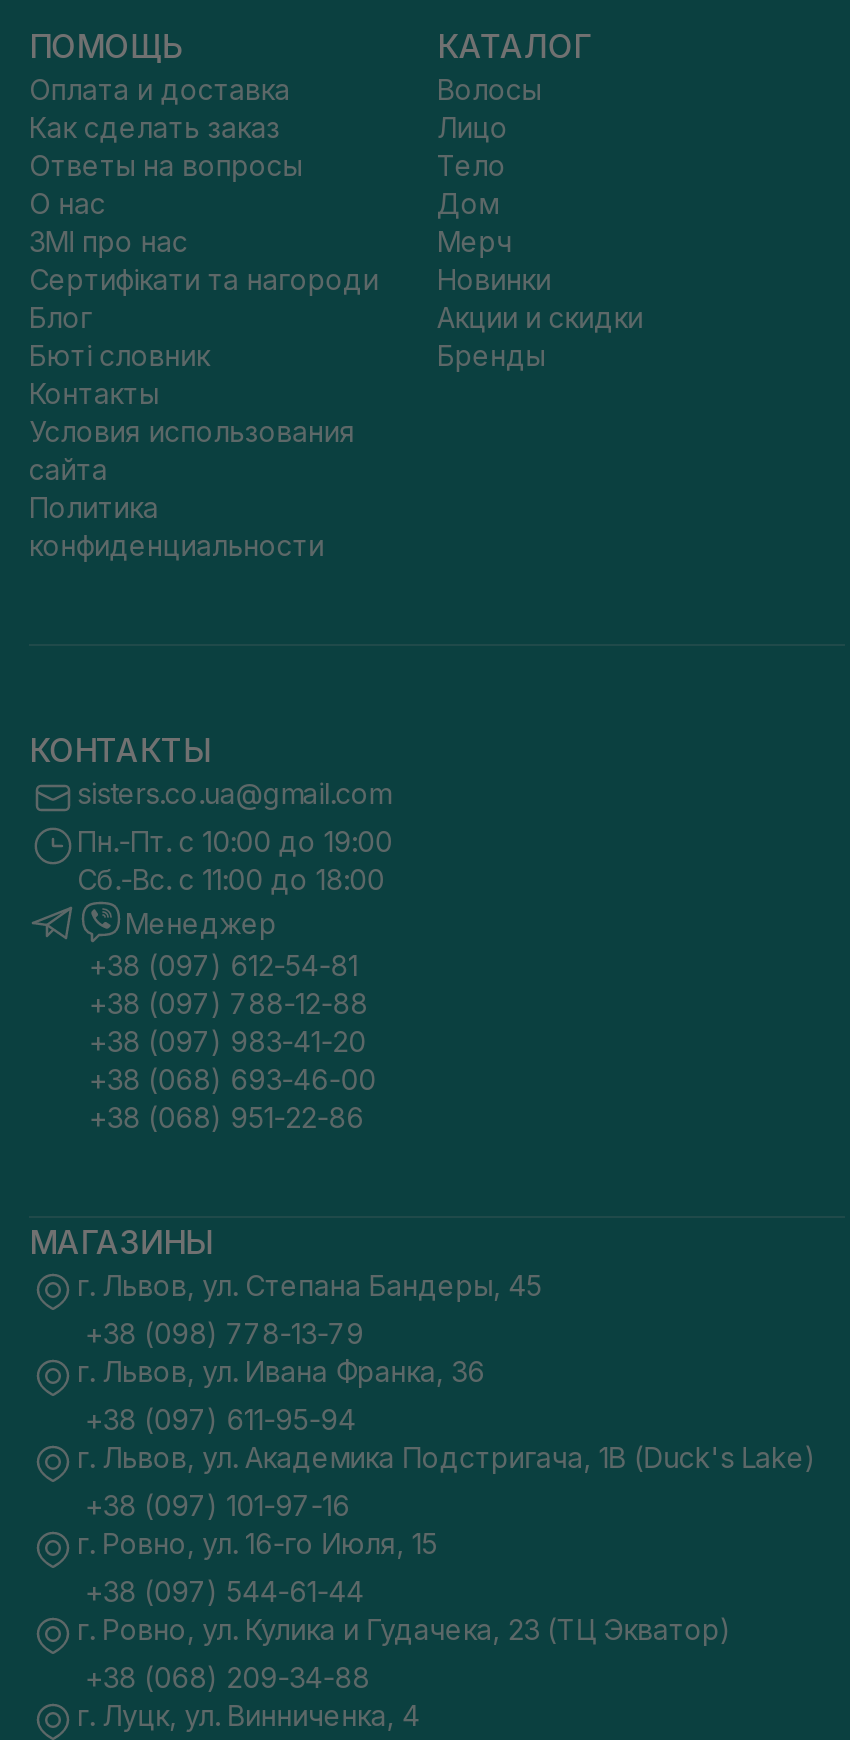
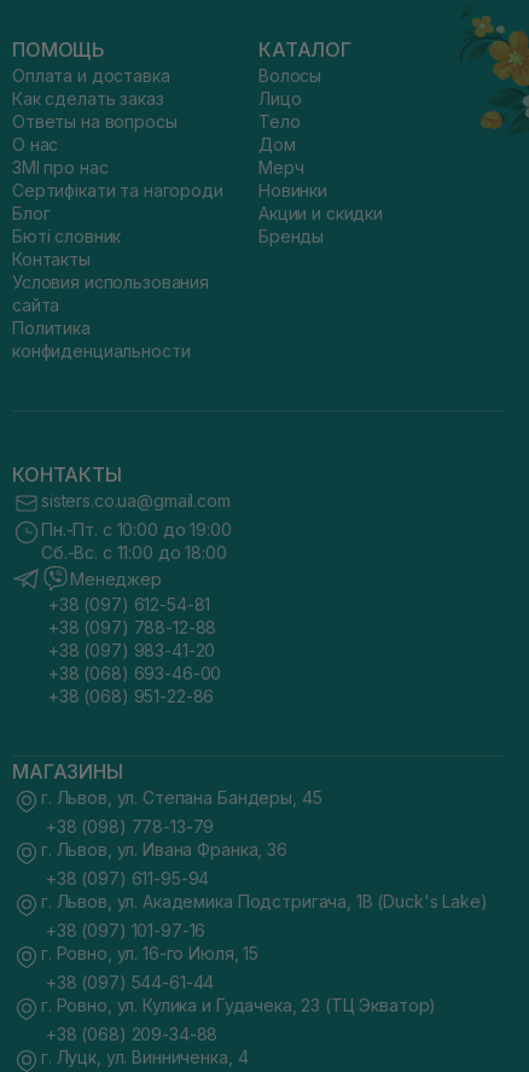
+ [image]
